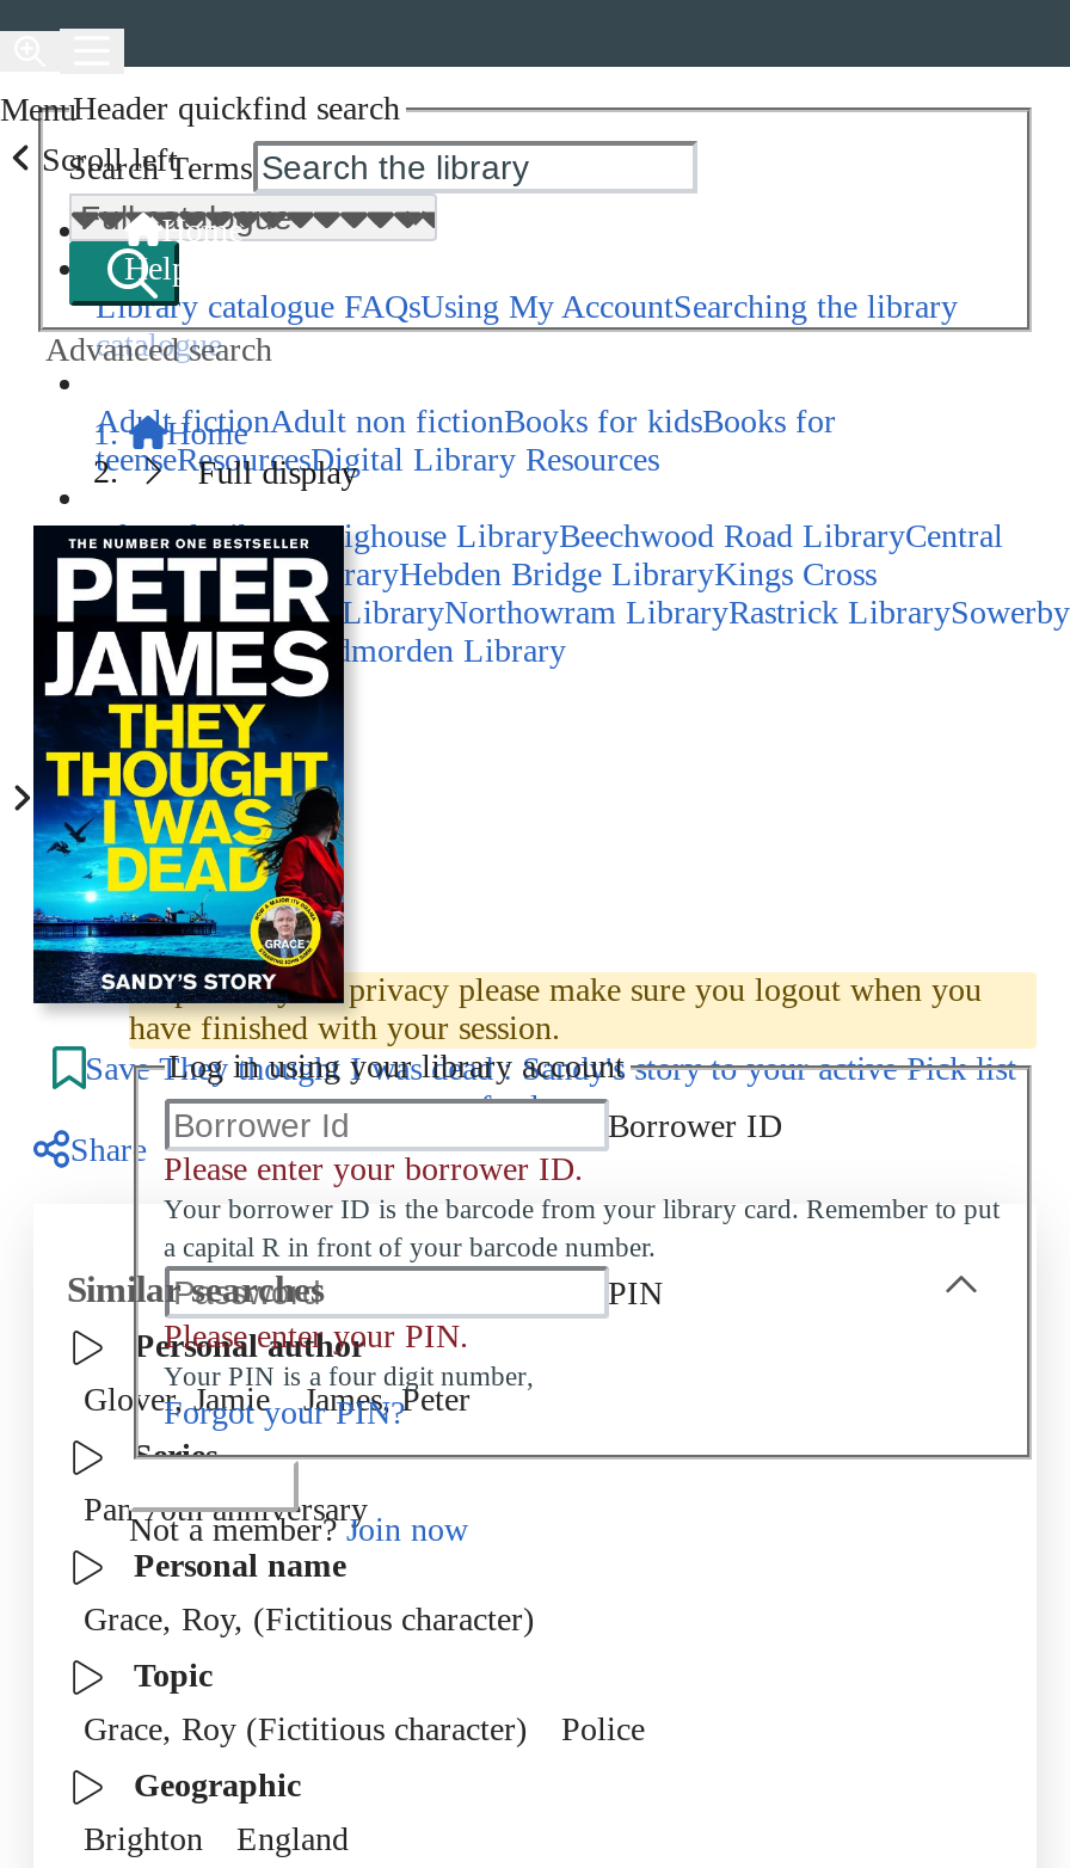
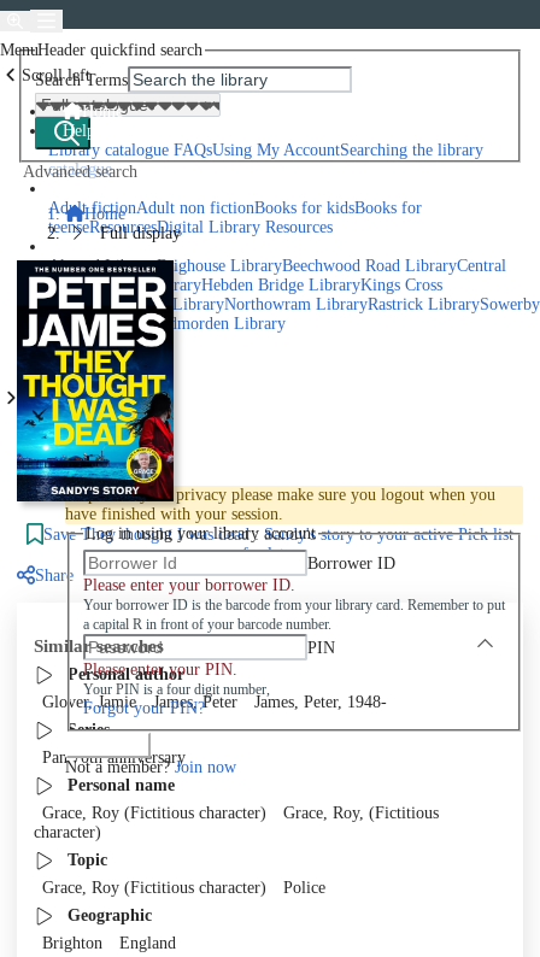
+ James, Peter, 1948-

- Grace, Roy, (Fictitious character)
+ Grace, Roy (Fictitious character)
+ Grace, Roy, (Fictitious
+ character)
